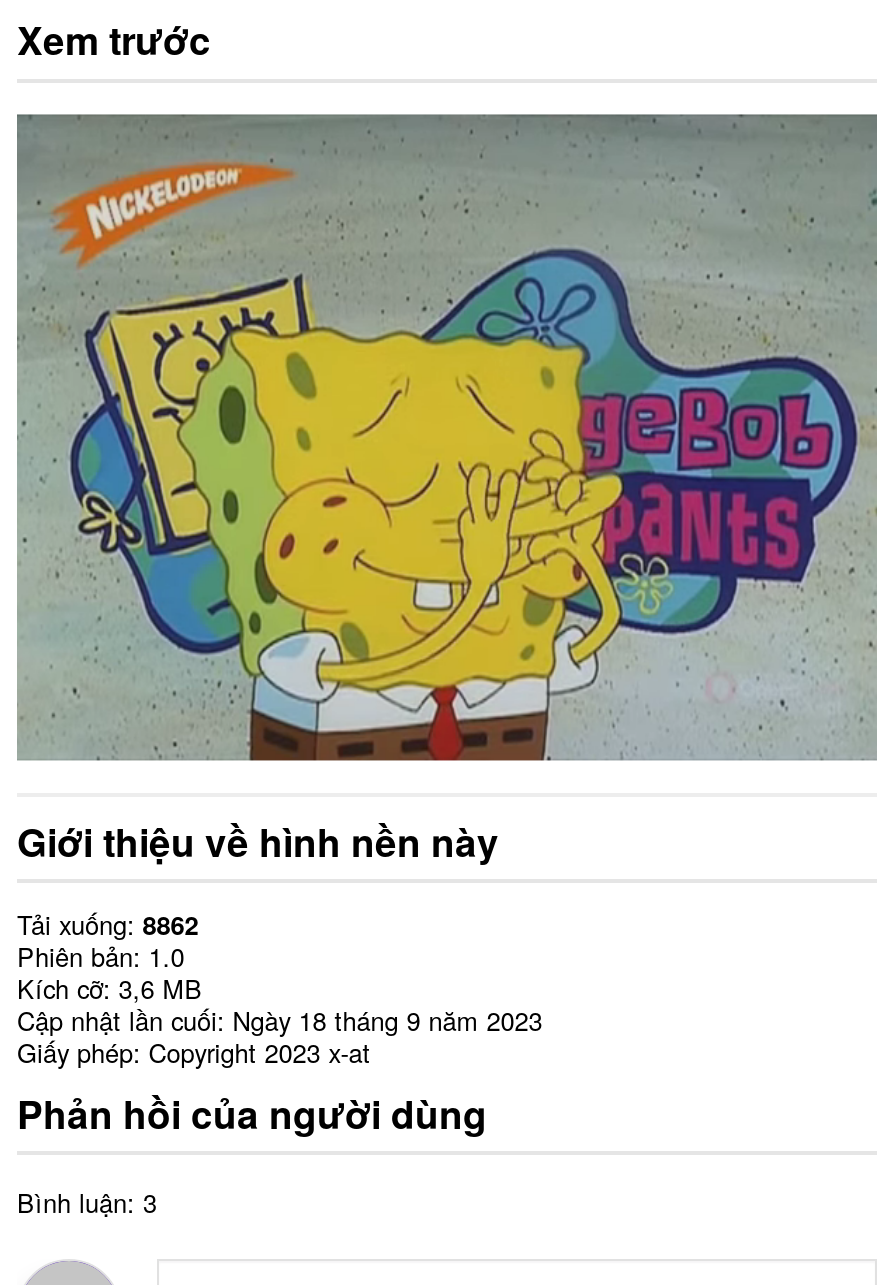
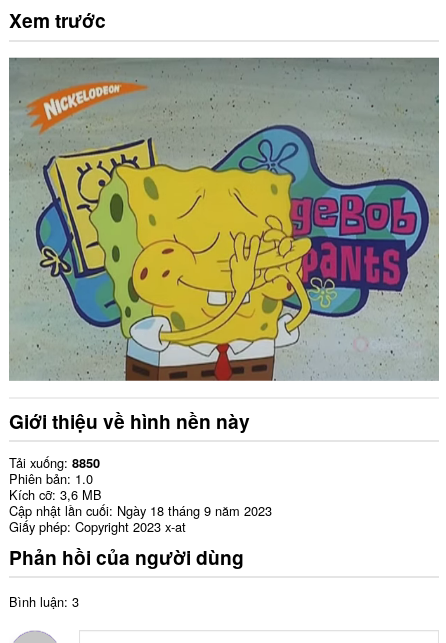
- Tải xuống 8862
+ Tải xuống 8850
